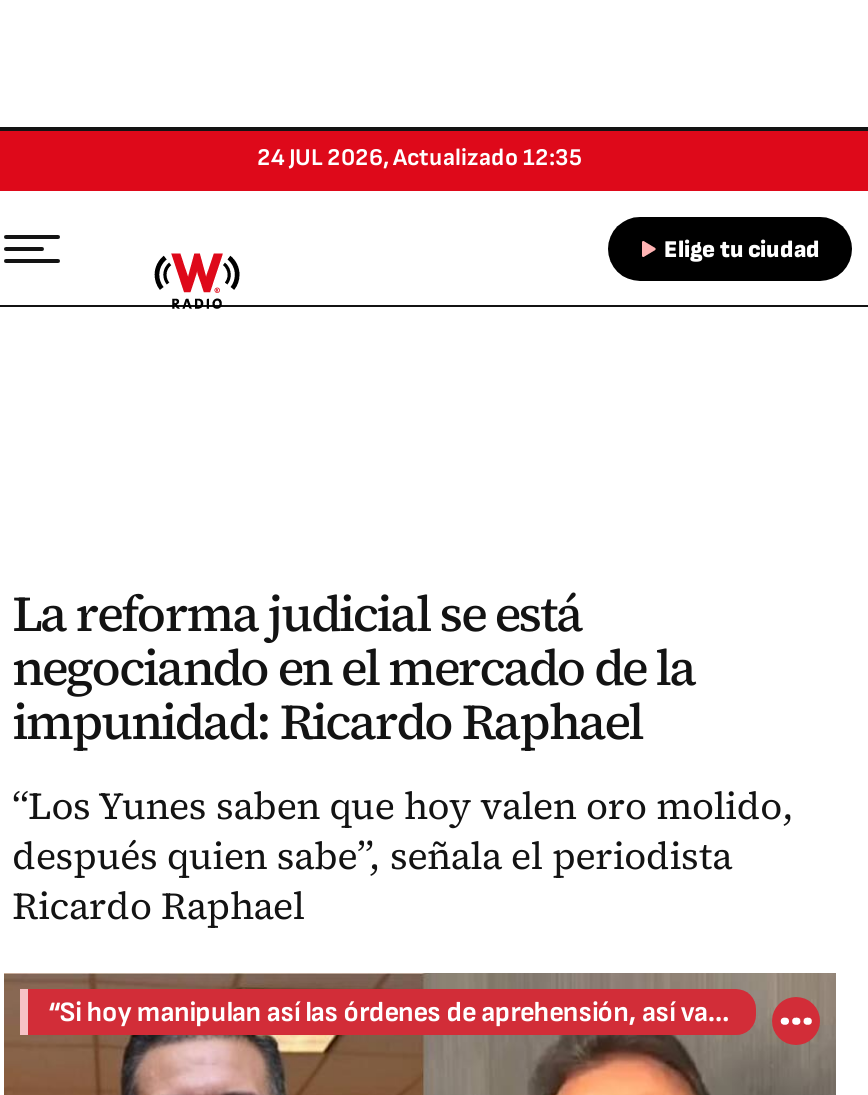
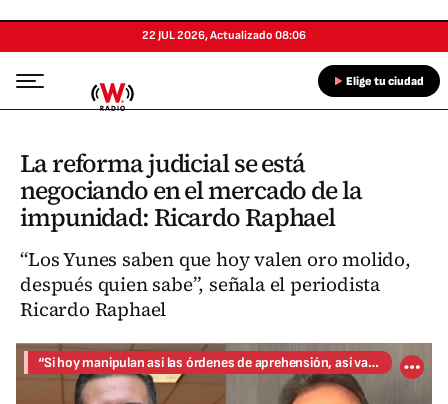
- 24 JUL 2026,Actualizado 12:35
+ 22 JUL 2026,Actualizado 08:06
